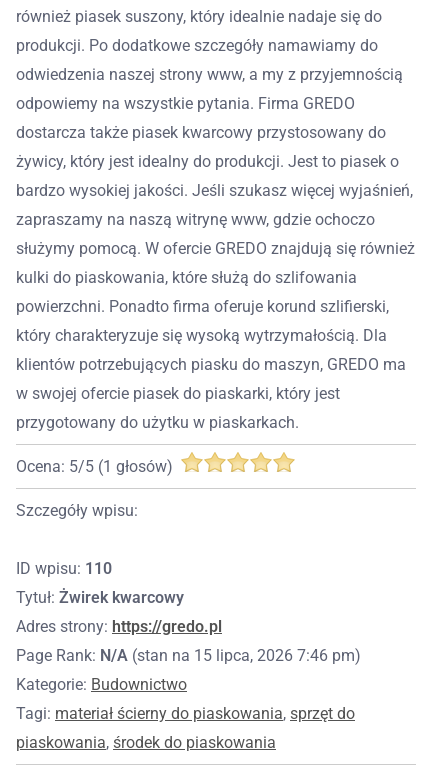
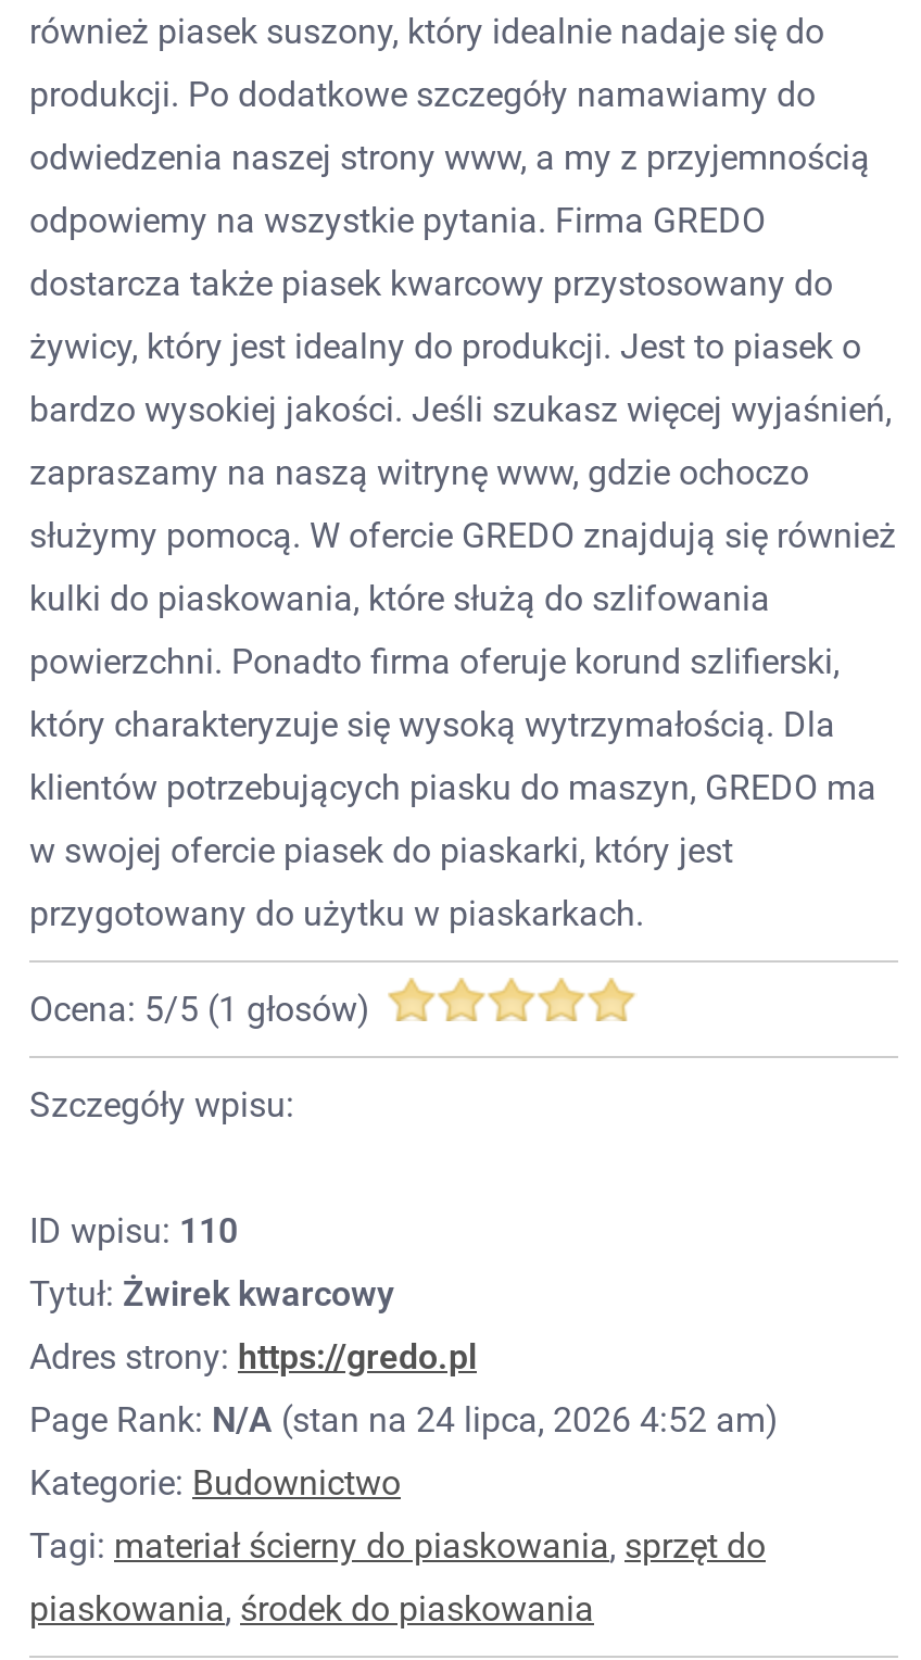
- Page Rank: N/A (stan na 15 lipca, 2026 7:46 pm)
+ Page Rank: N/A (stan na 24 lipca, 2026 4:52 am)
